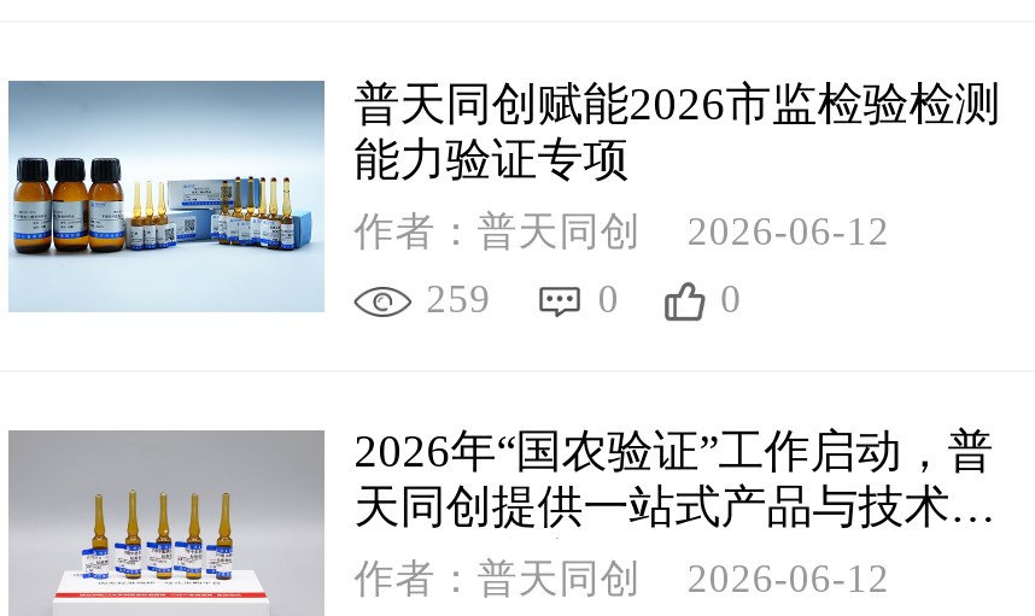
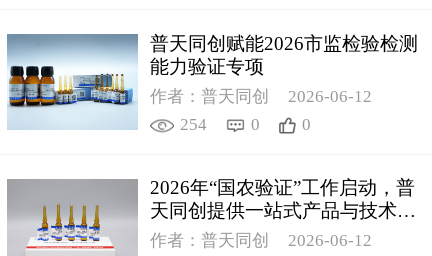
- 259
+ 254
